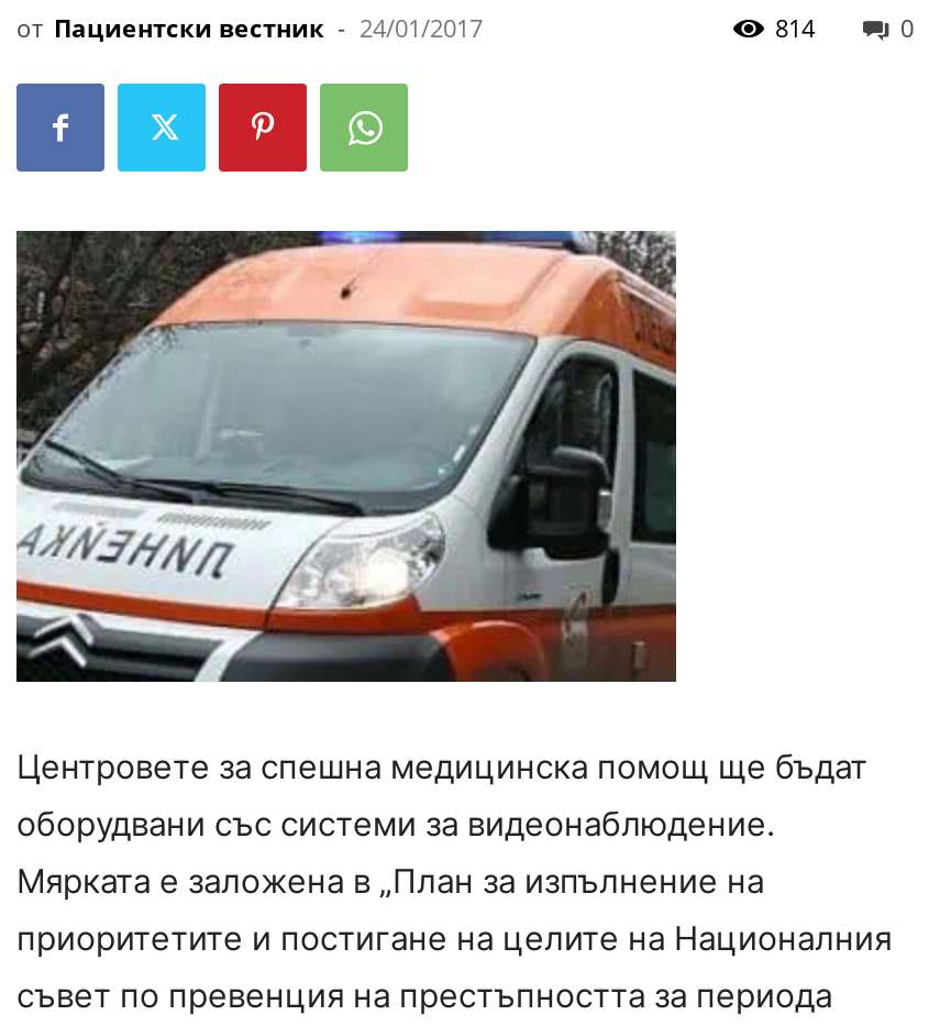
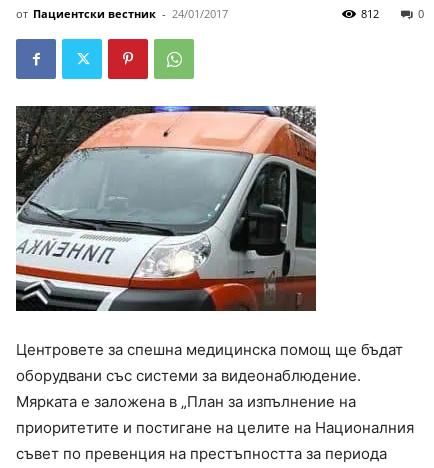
- 814
+ 812
